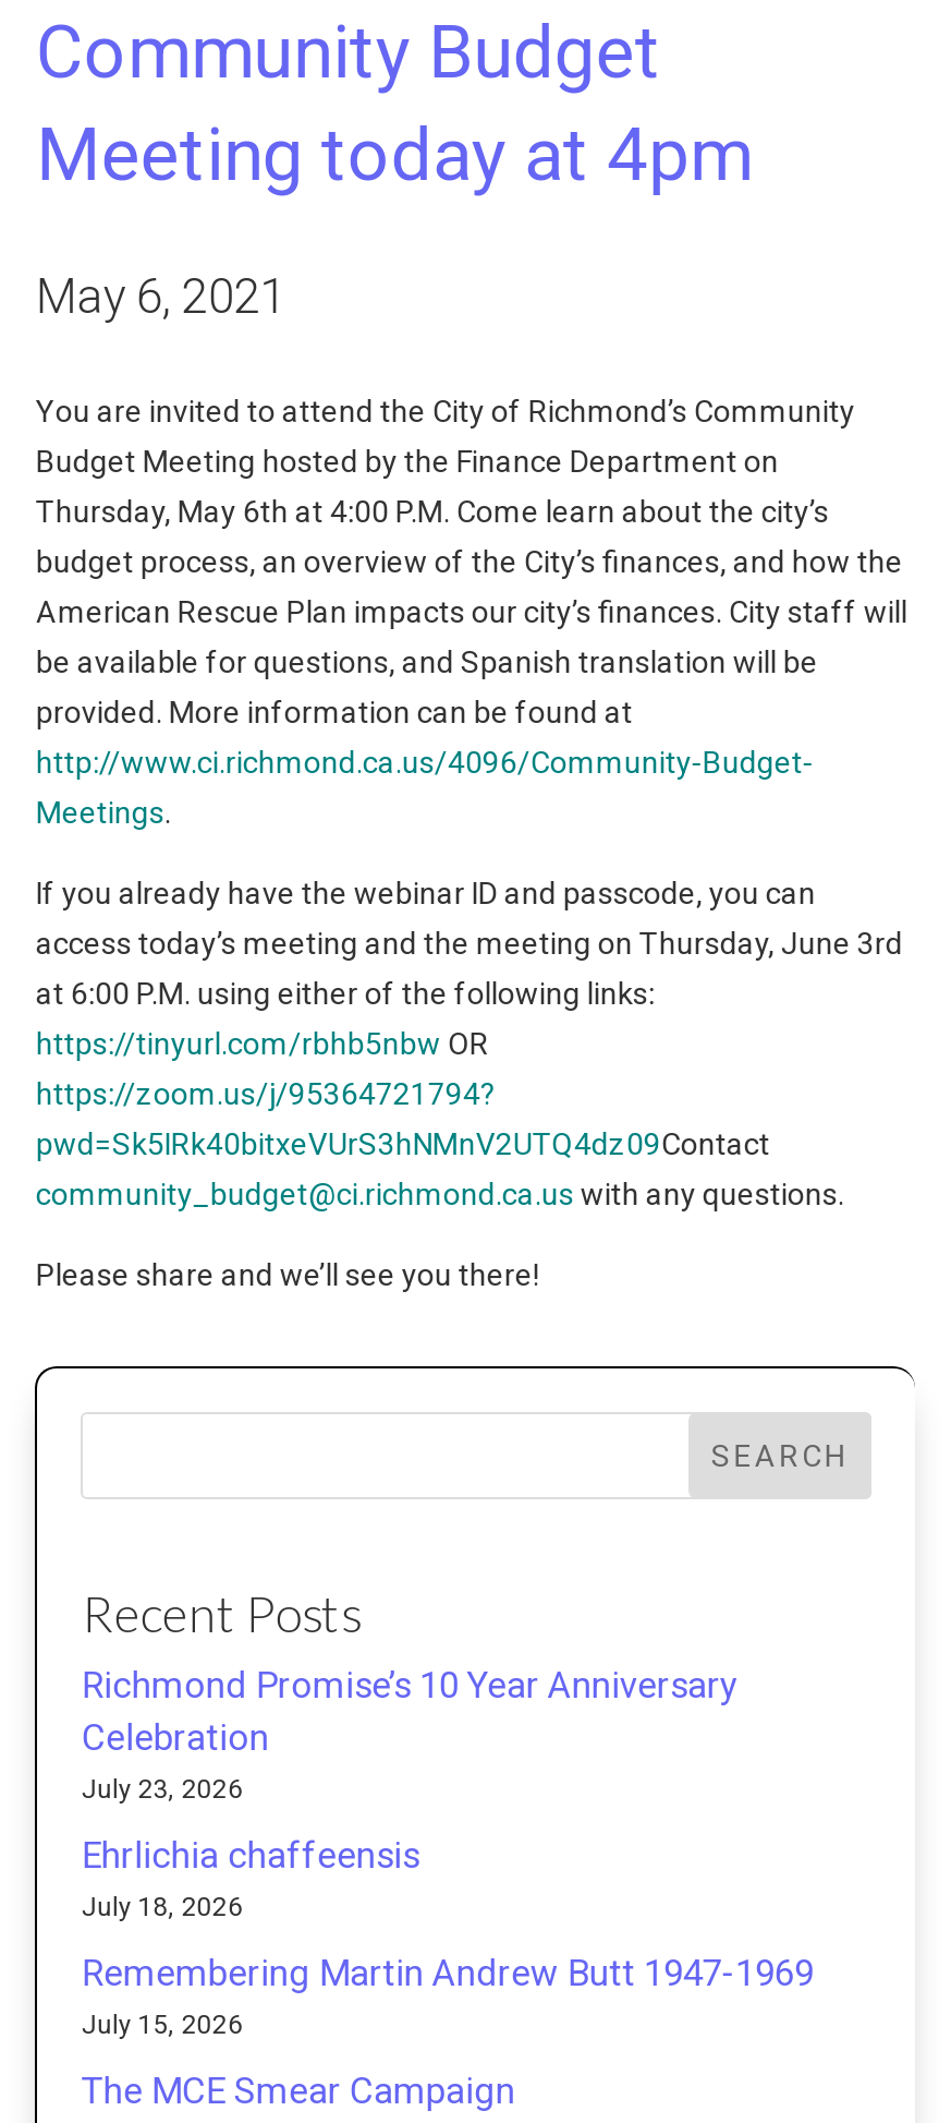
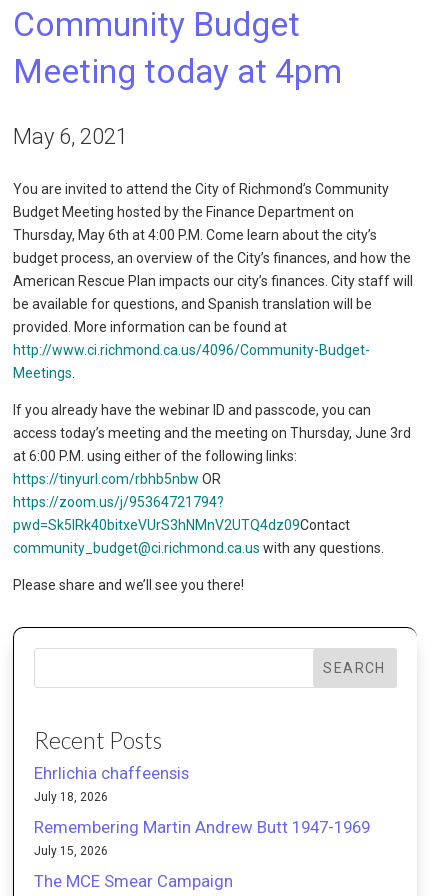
- Richmond Promise’s 10 Year Anniversary
- Celebration
- July 23, 2026
